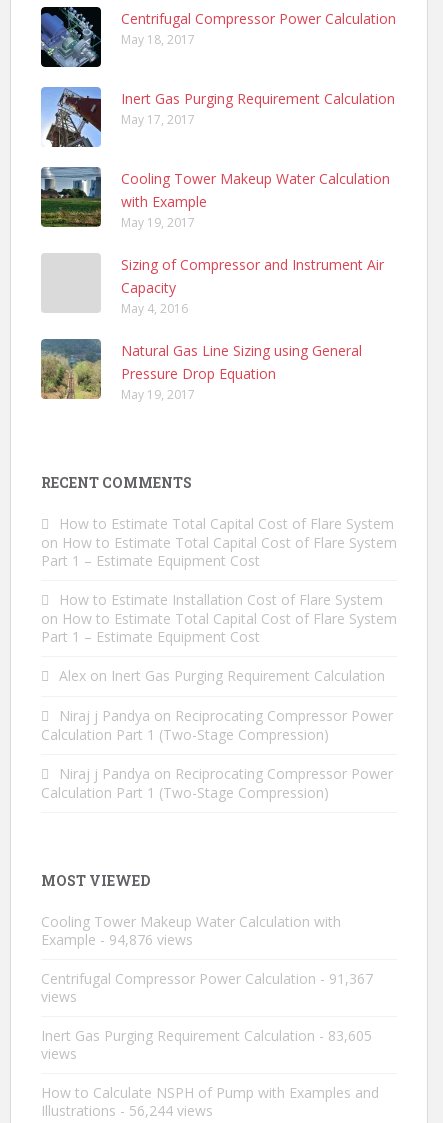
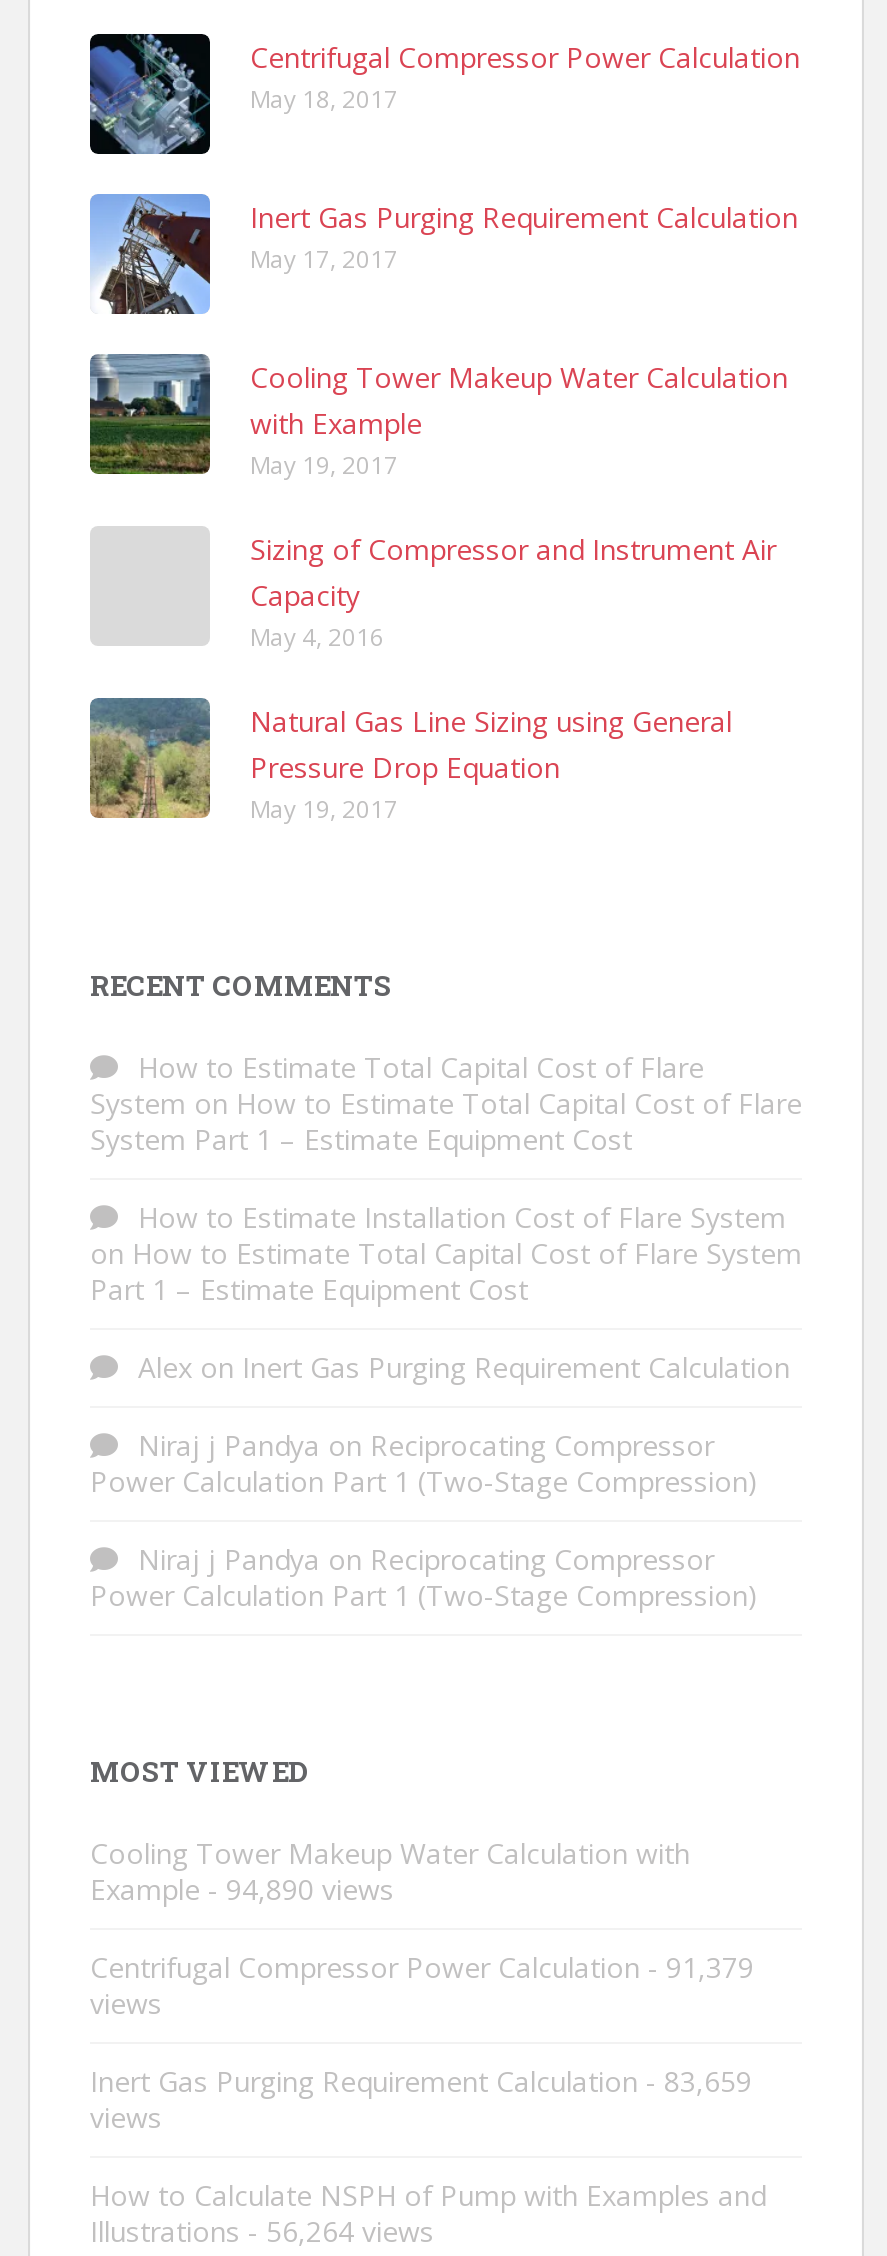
- Example - 94,876 views
+ Example - 94,890 views

- Centrifugal Compressor Power Calculation - 91,367
+ Centrifugal Compressor Power Calculation - 91,379

- Inert Gas Purging Requirement Calculation - 83,605
+ Inert Gas Purging Requirement Calculation - 83,659

- Illustrations - 56,244 views
+ Illustrations - 56,264 views
